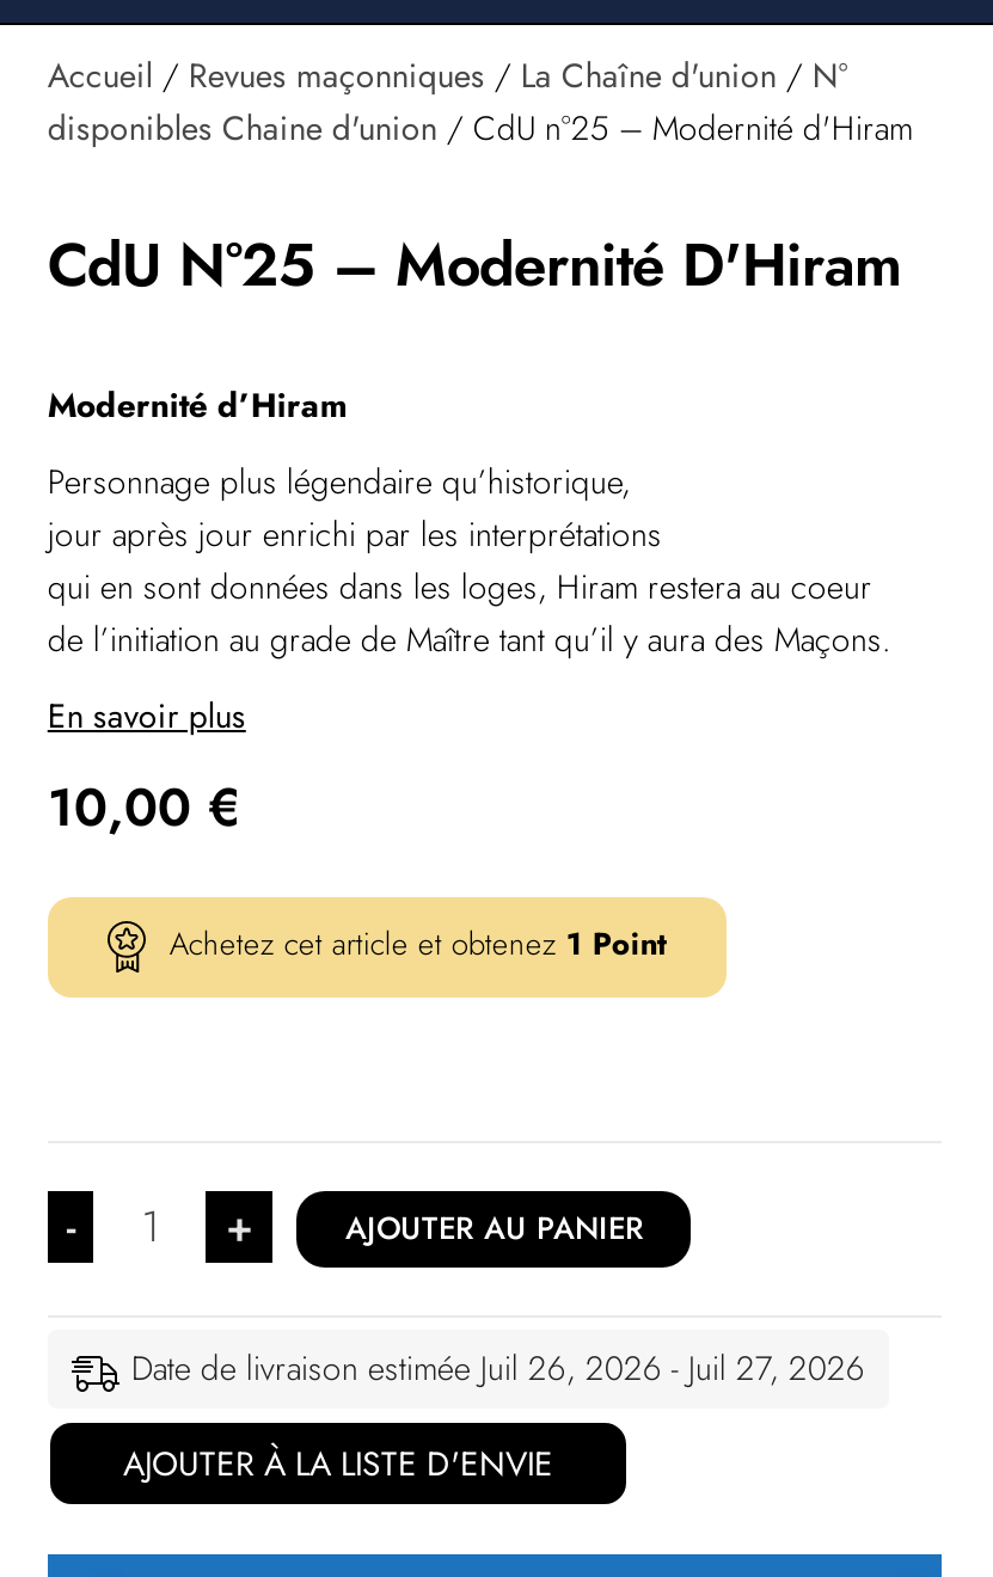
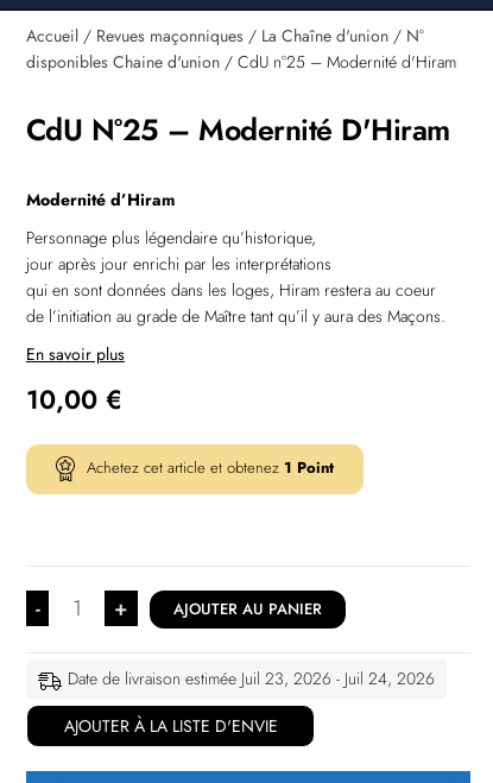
- Date de livraison estimée Juil 26, 2026 - Juil 27, 2026
+ Date de livraison estimée Juil 23, 2026 - Juil 24, 2026
